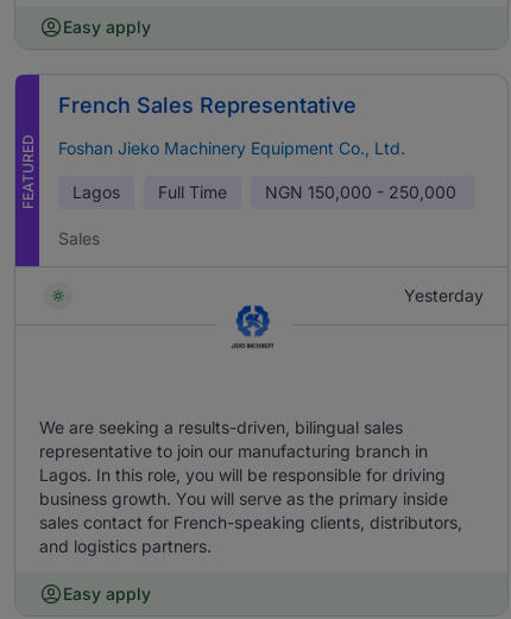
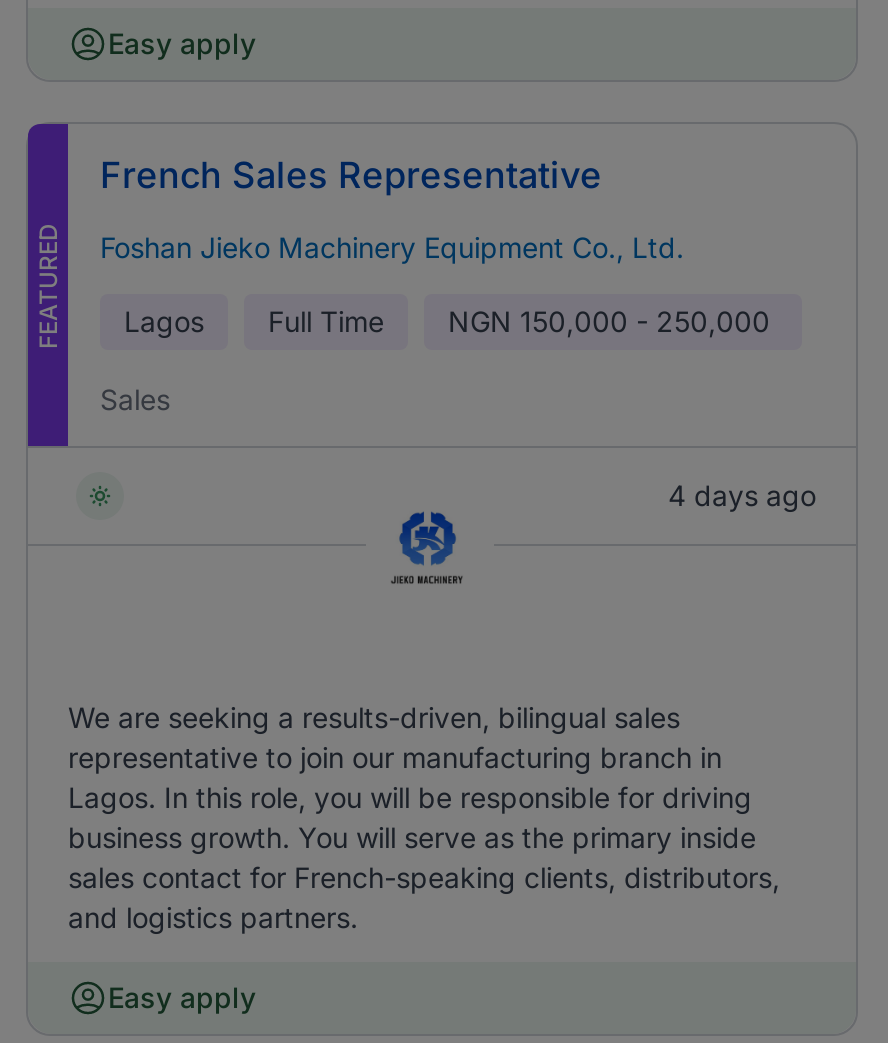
- Yesterday
+ 4 days ago
